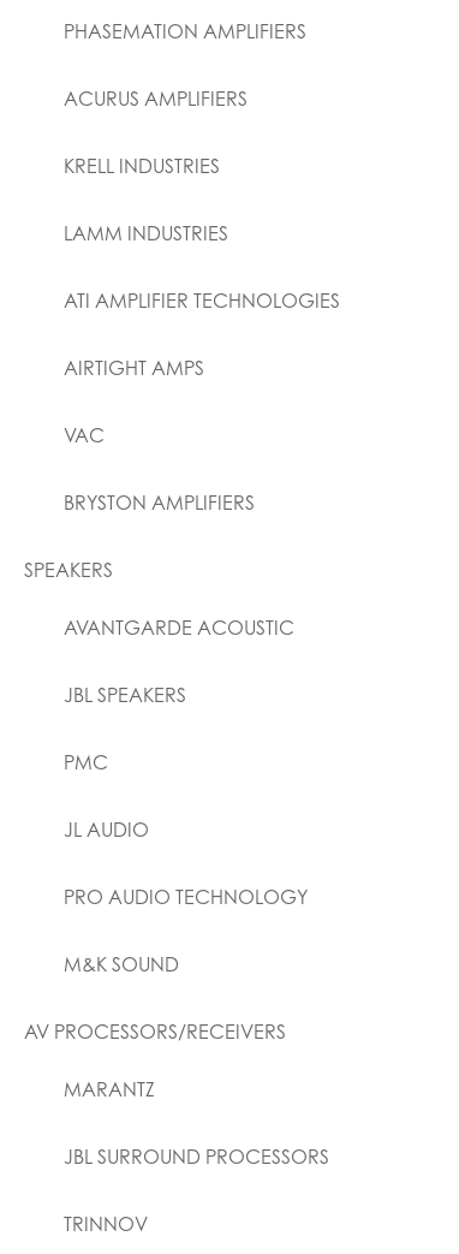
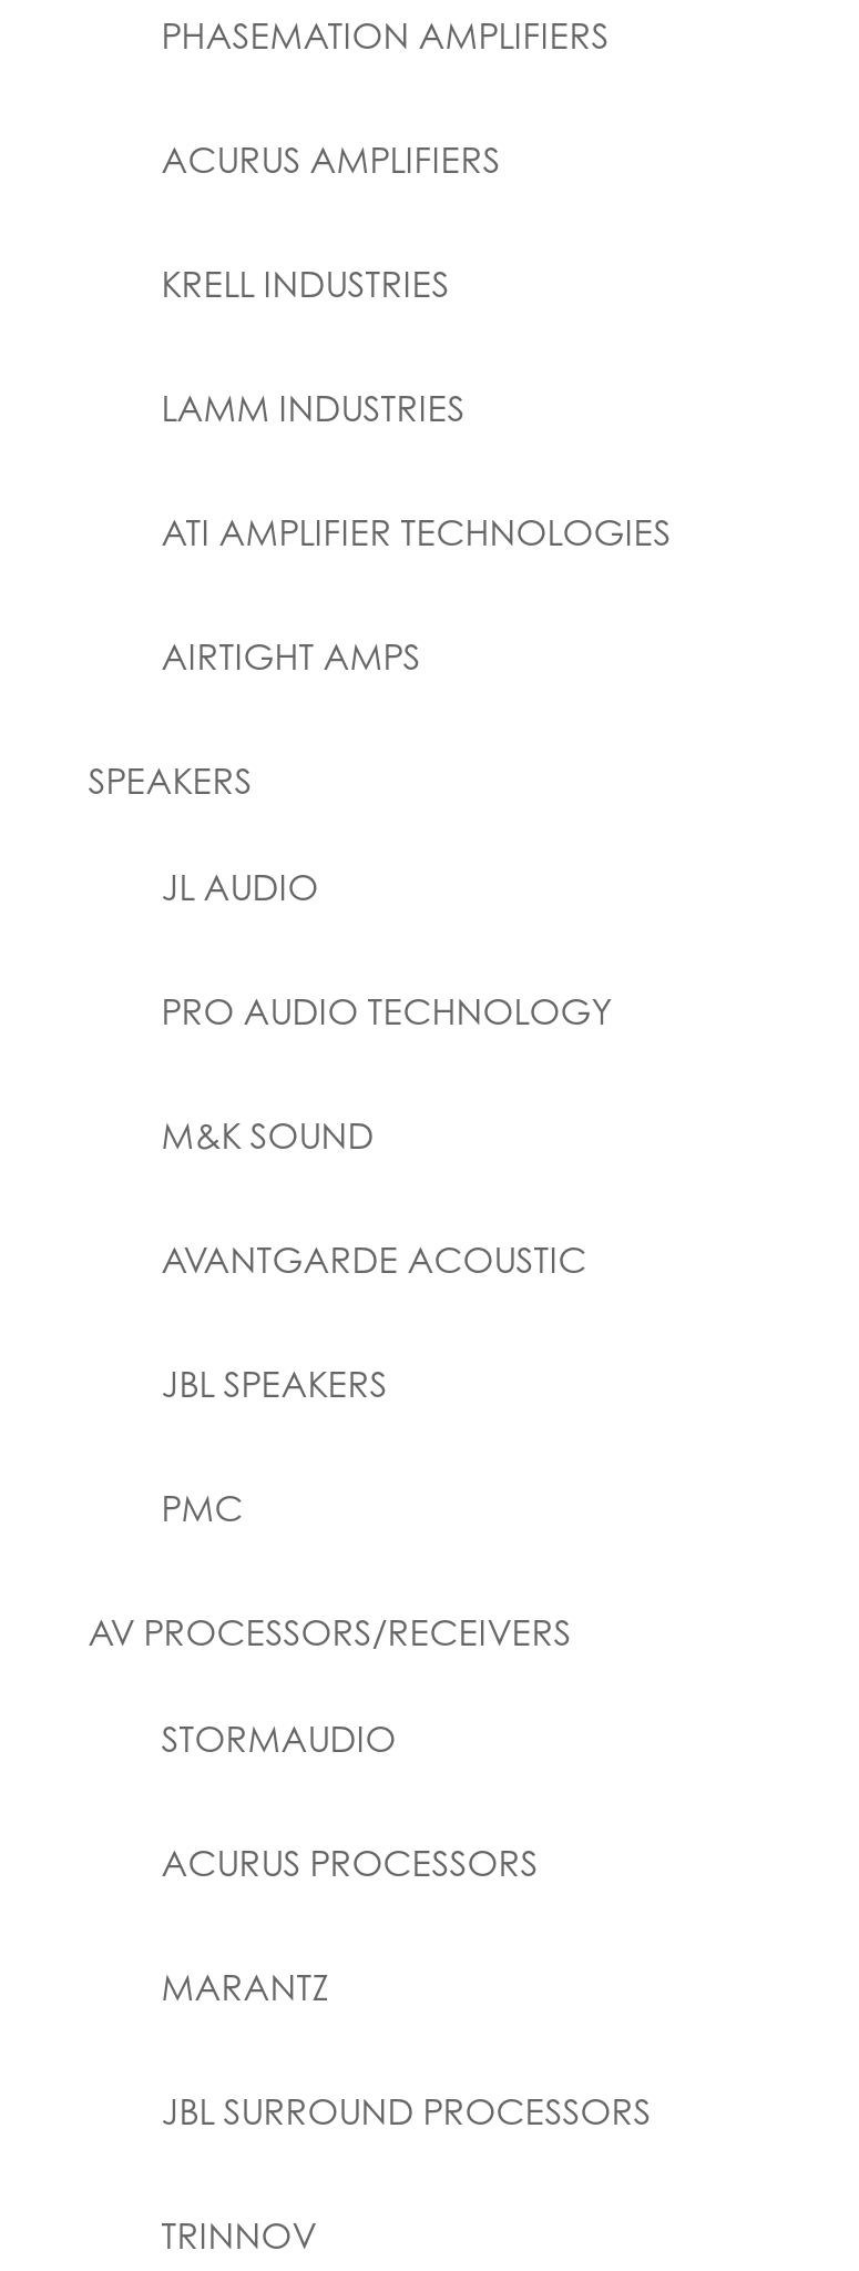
- VAC
- BRYSTON AMPLIFIERS

moved up: SPEAKERS

moved down: AVANTGARDE ACOUSTIC | JBL SPEAKERS | PMC

moved up: JL AUDIO | PRO AUDIO TECHNOLOGY | M&K SOUND

moved up: AV PROCESSORS/RECEIVERS

+ STORMAUDIO
+ ACURUS PROCESSORS
